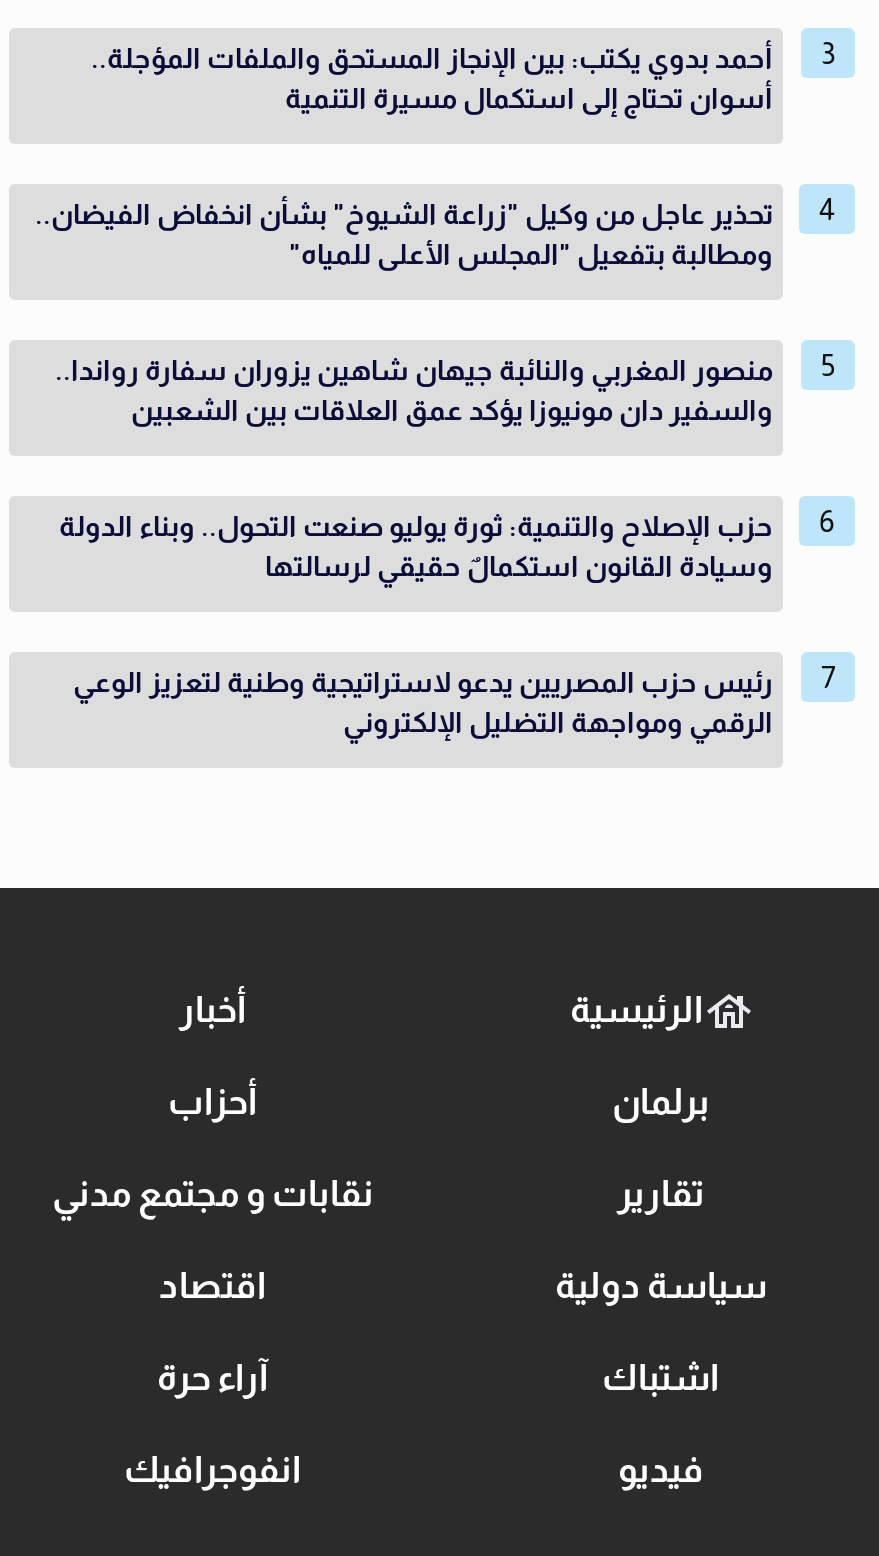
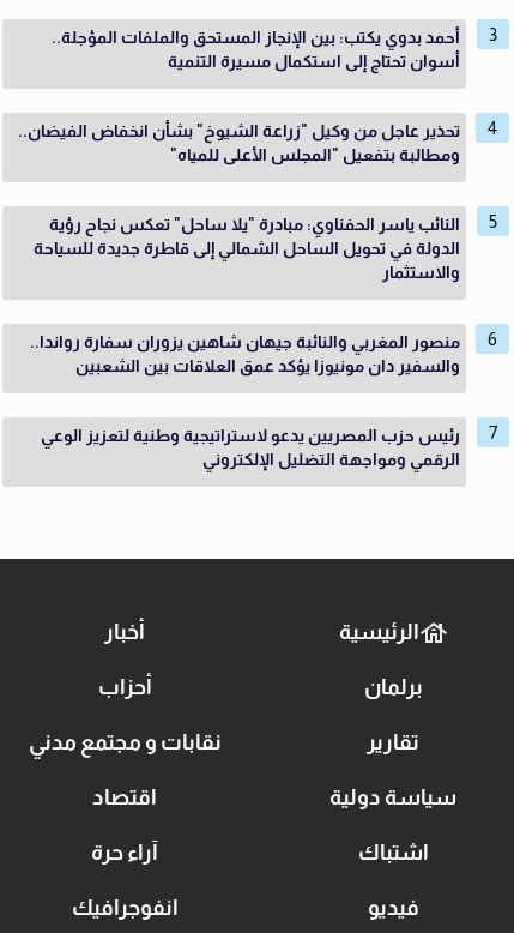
+ النائب ياسر الحفناوي: مبادرة "يلا ساحل" تعكس نجاح رؤية
+ الدولة في تحويل الساحل الشمالي إلى قاطرة جديدة للسياحة
+ والاستثمار

moved down: منصور المغربي والنائبة جيهان شاهين يزوران سفارة رواندا.. | والسفير دان مونيوزا يؤكد عمق العلاقات بين الشعبين

- حزب الإصلاح والتنمية: ثورة يوليو صنعت التحول.. وبناء الدولة
- وسيادة القانون استكمالٌ حقيقي لرسالتها
